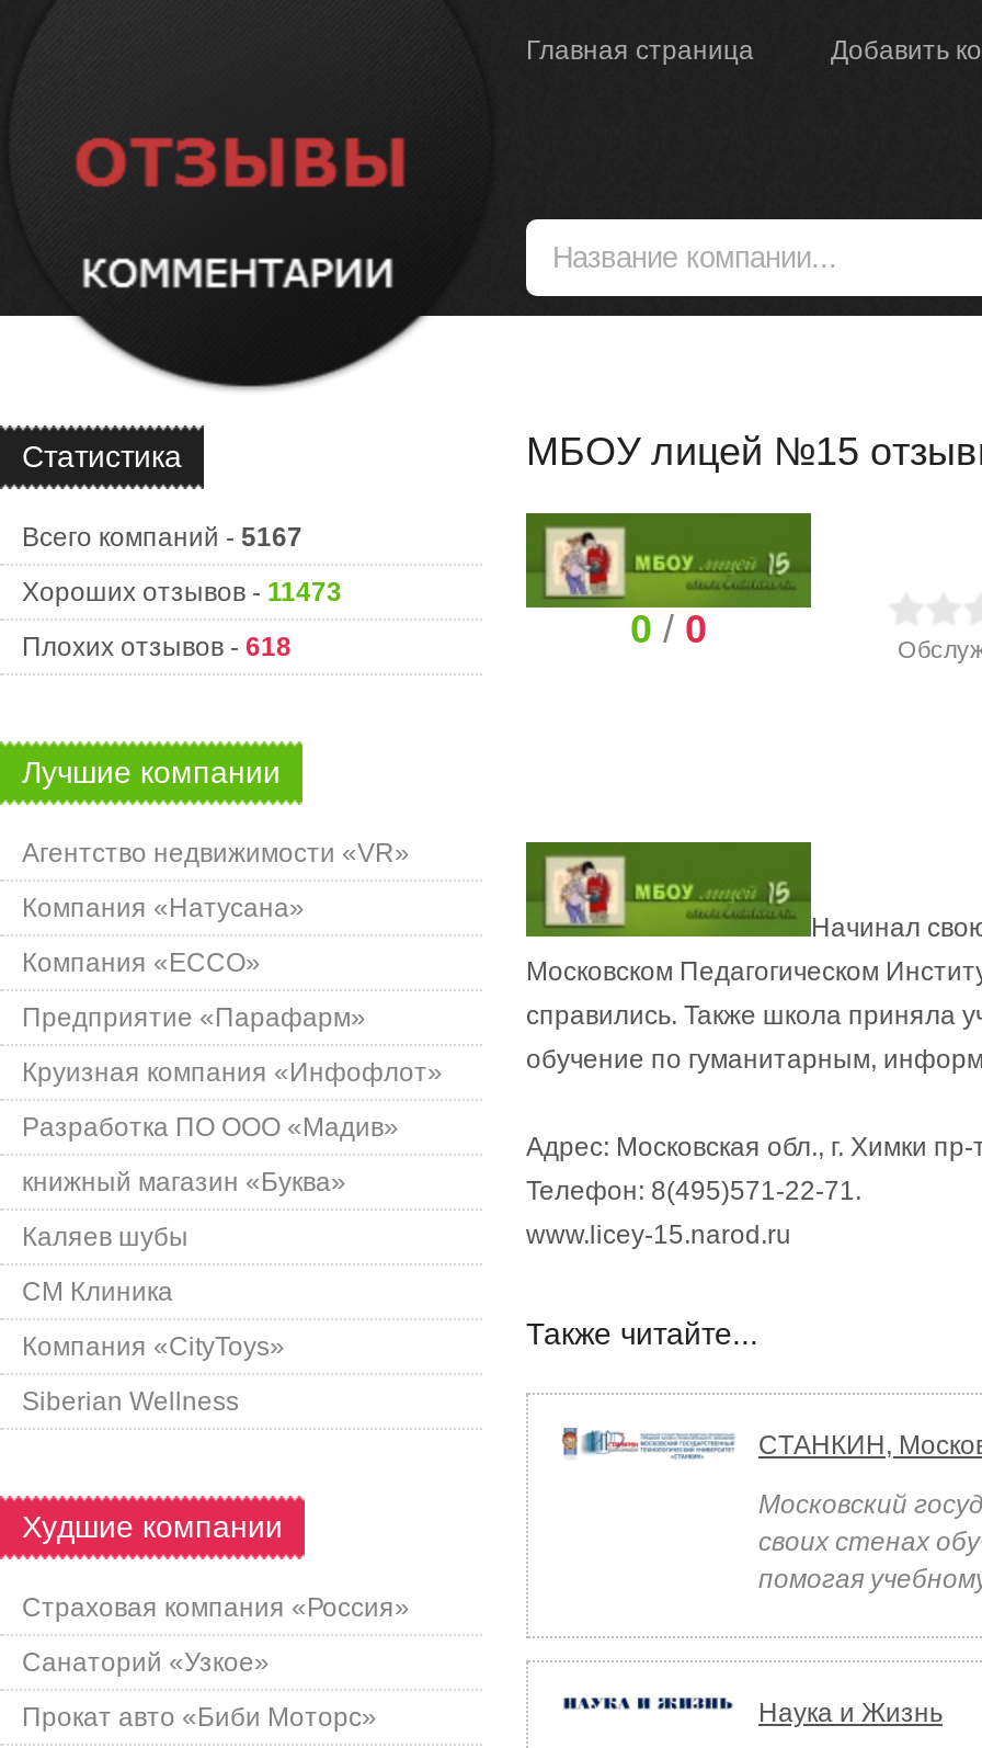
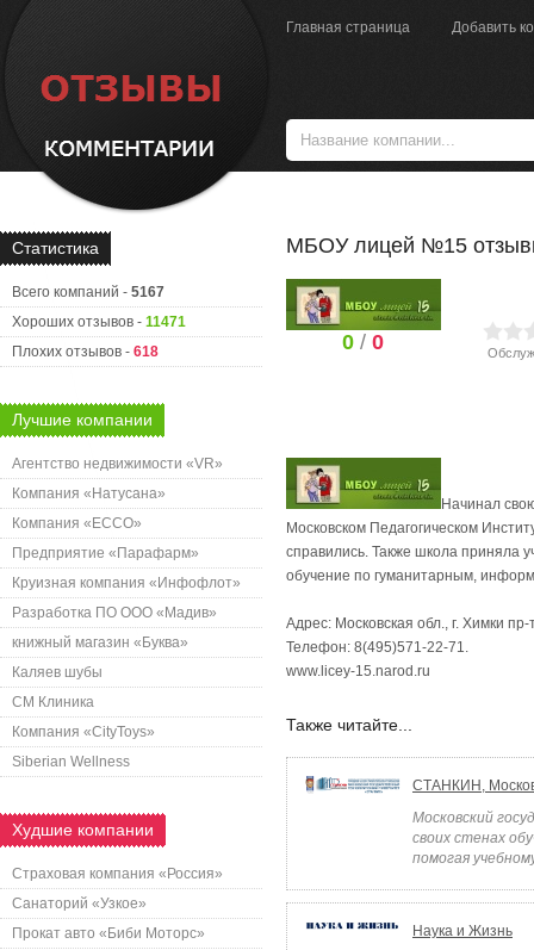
- Хороших отзывов - 11473
+ Хороших отзывов - 11471
